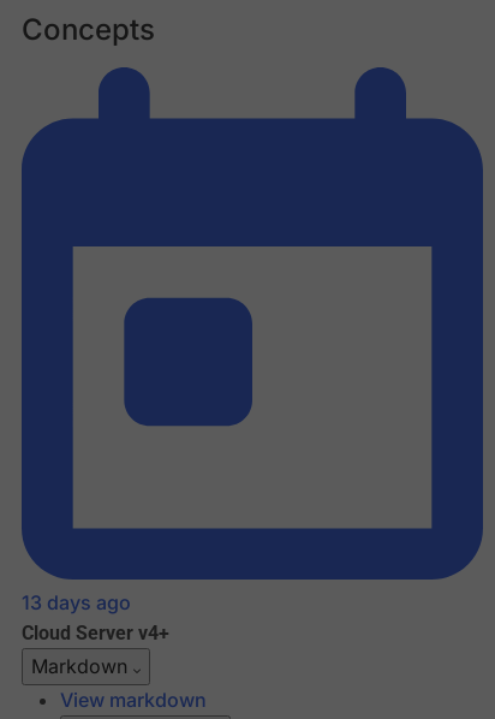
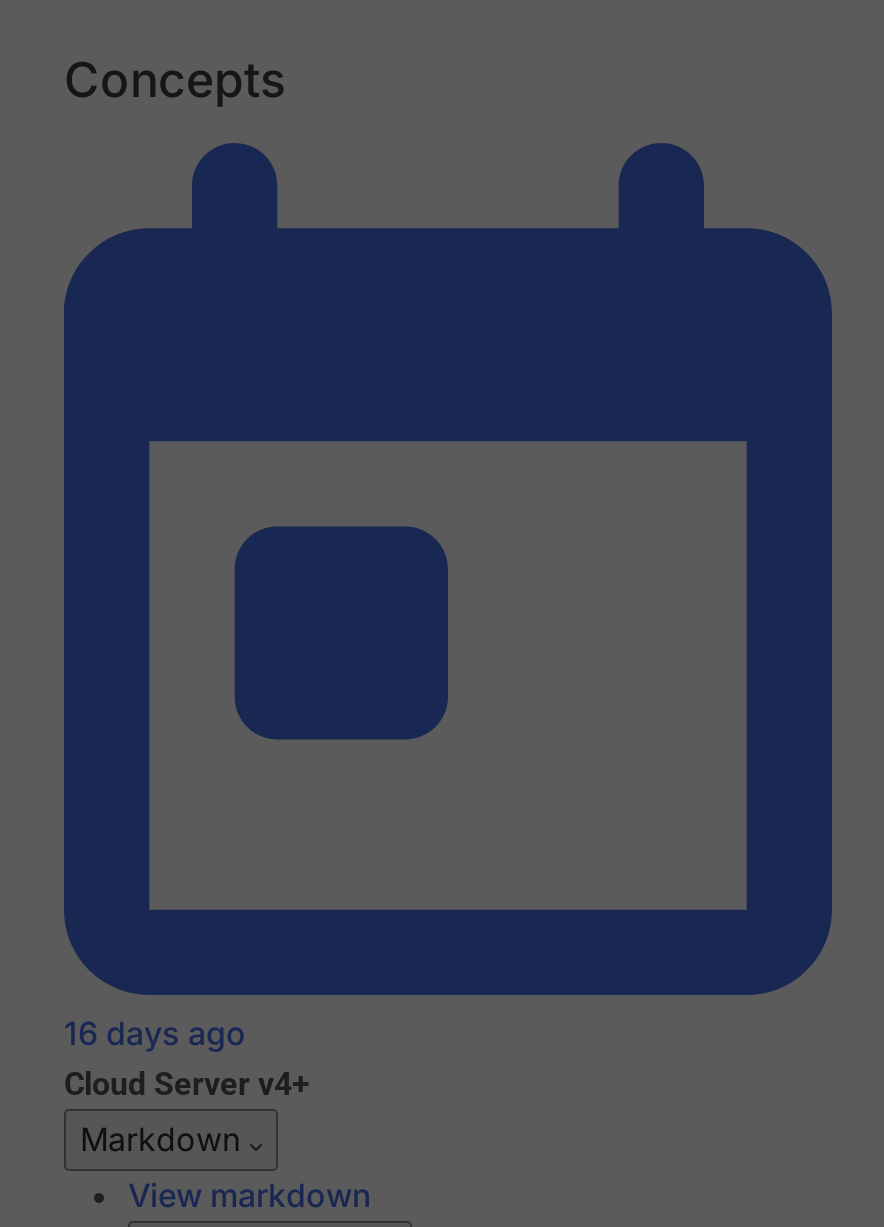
- 13 days ago
+ 16 days ago
